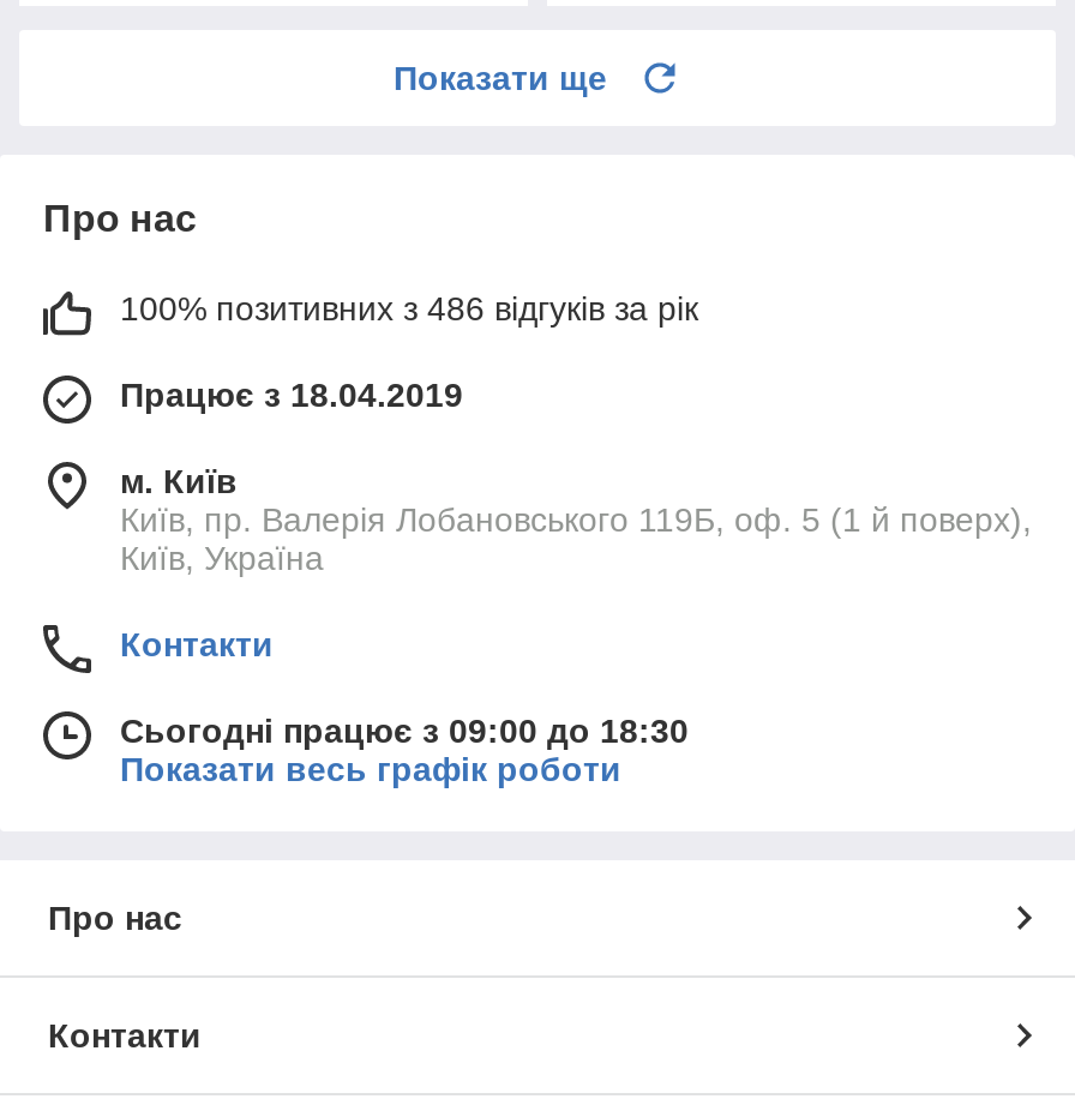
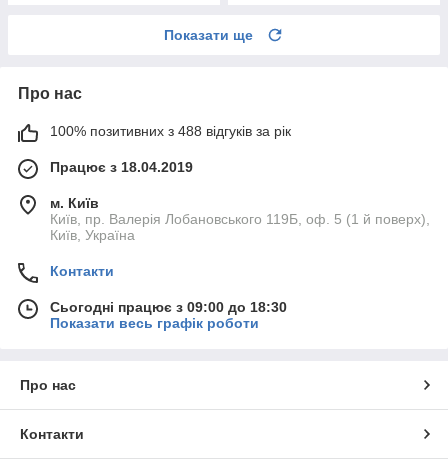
- 100% позитивних з 486 відгуків за рік
+ 100% позитивних з 488 відгуків за рік
